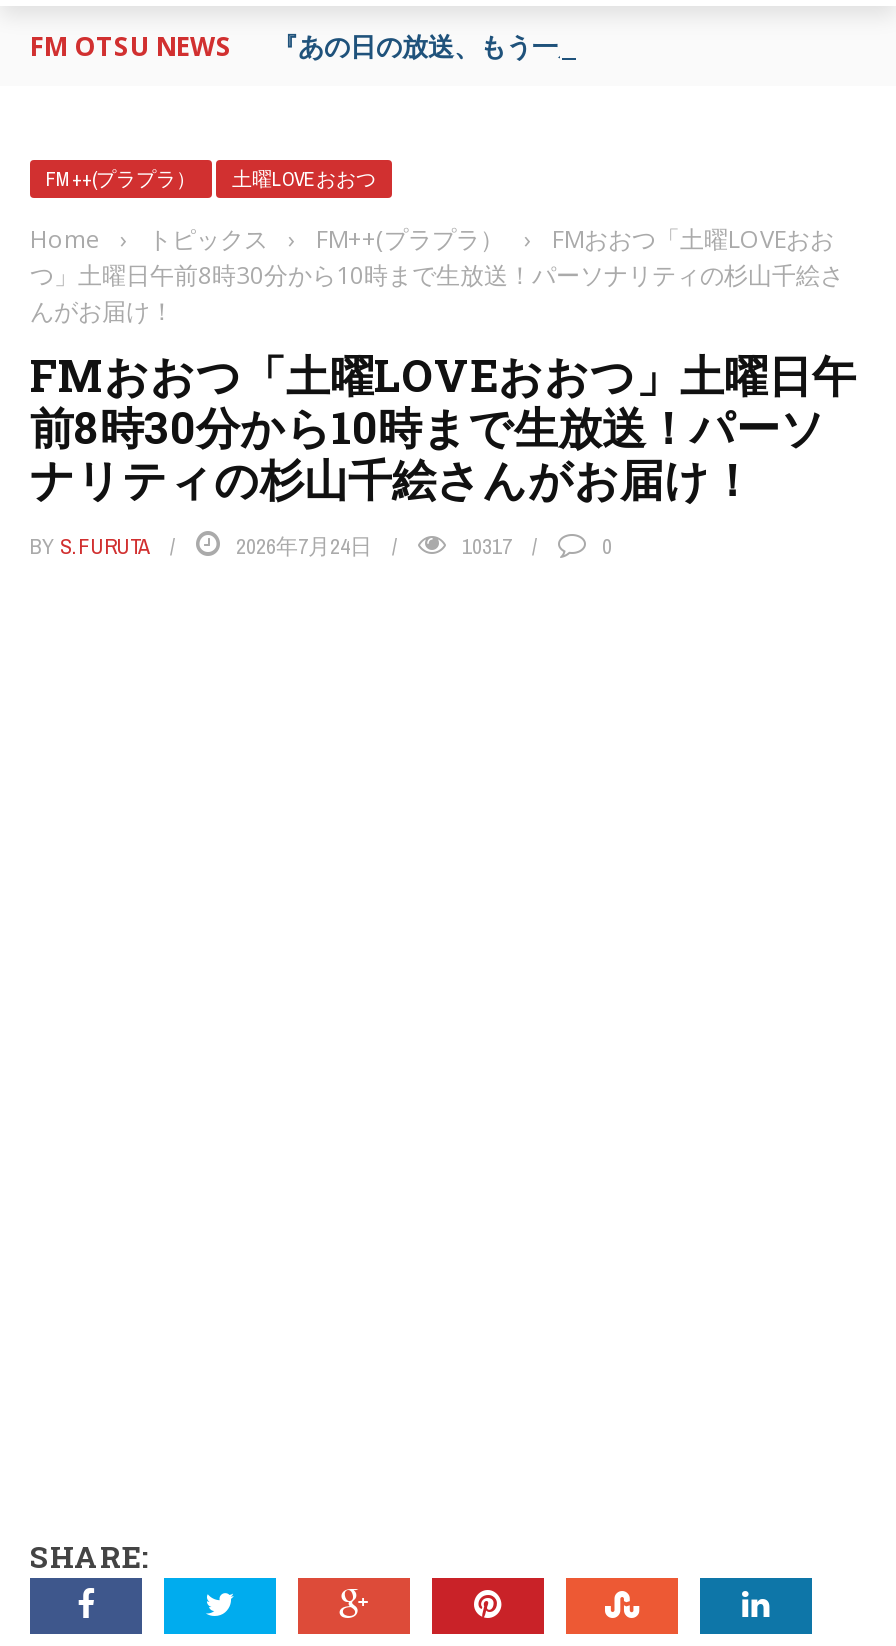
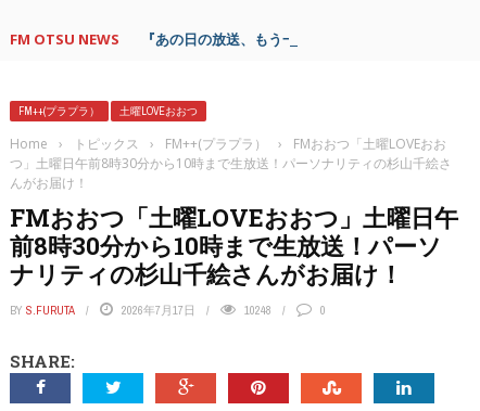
- 2026年7月24日
+ 2026年7月17日

- 10317
+ 10248
